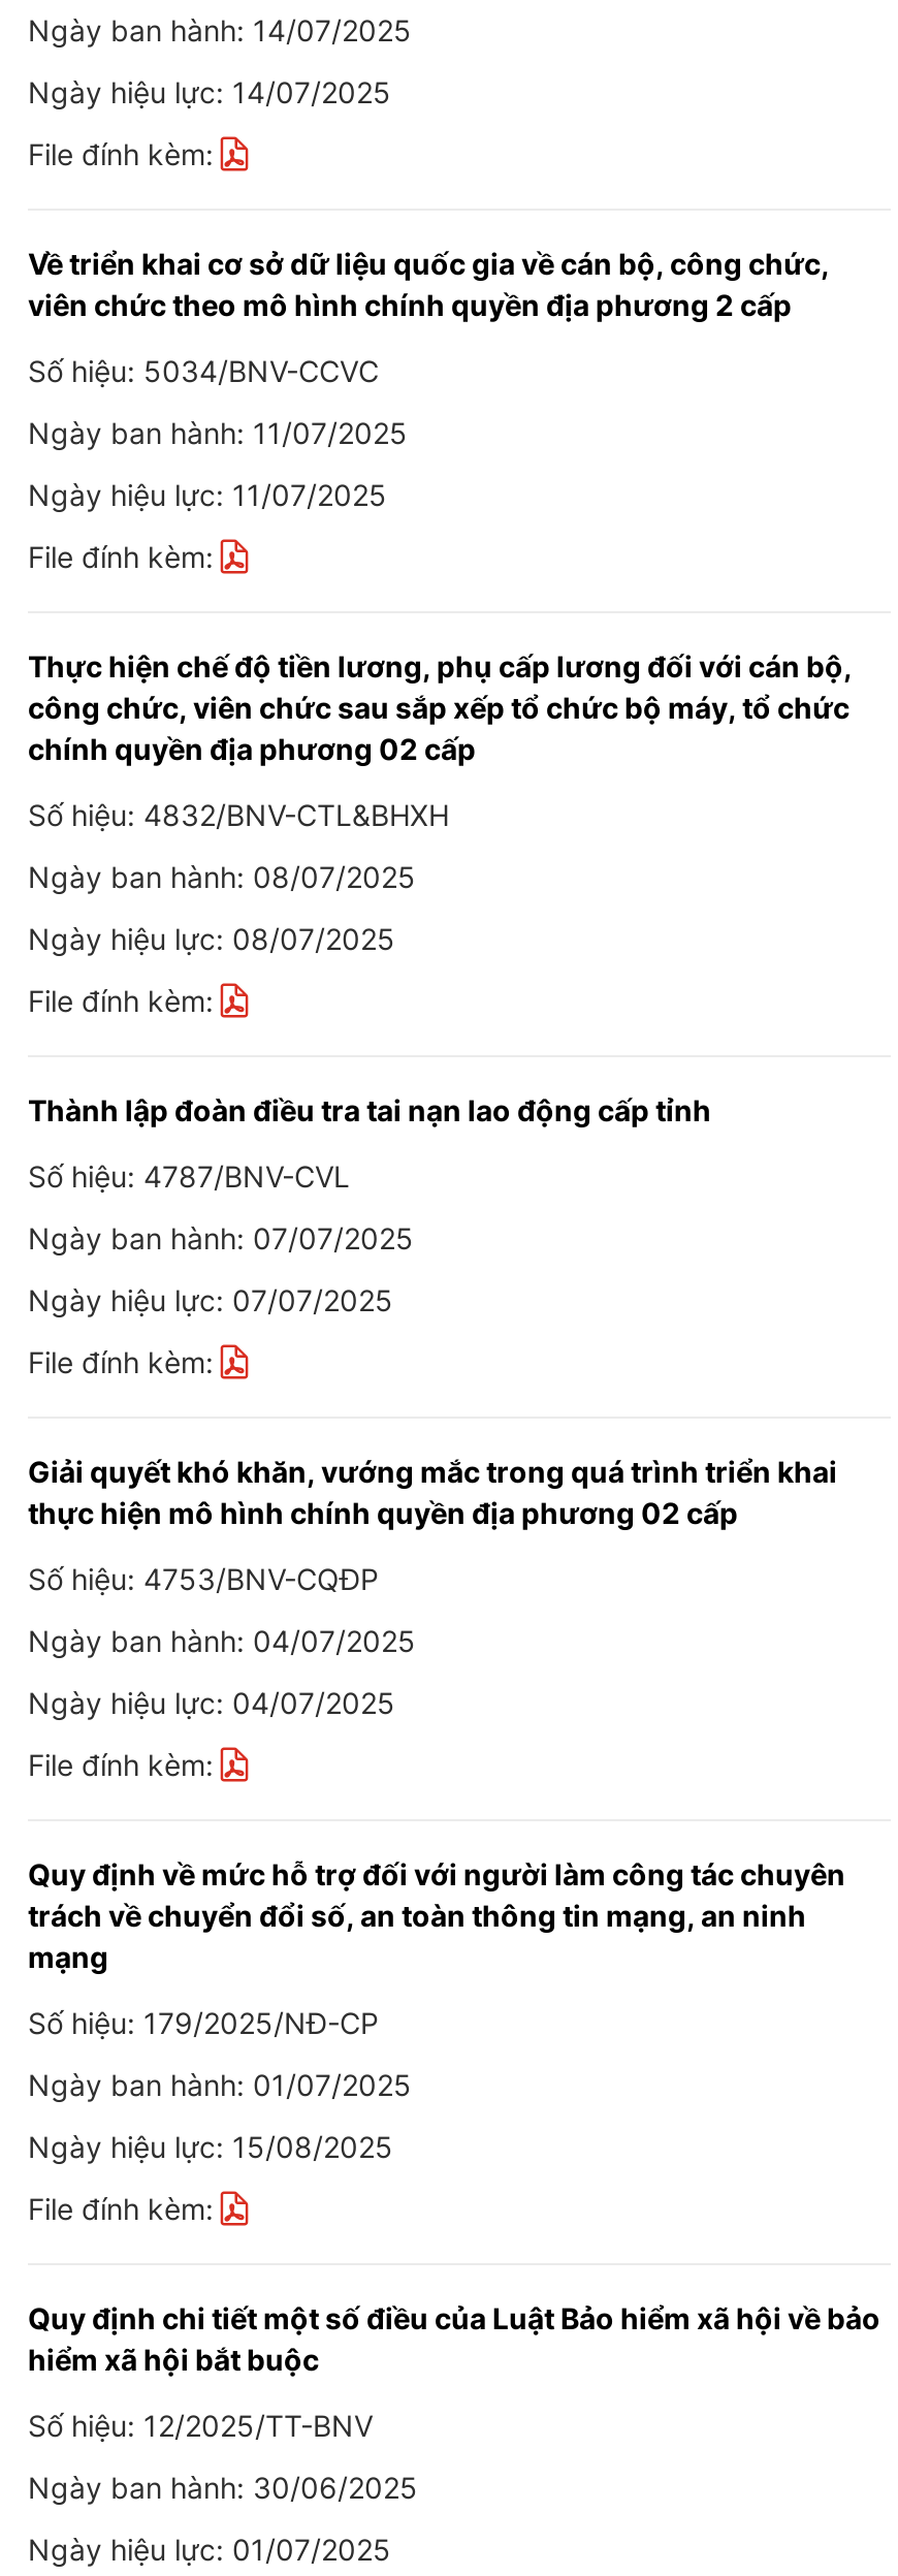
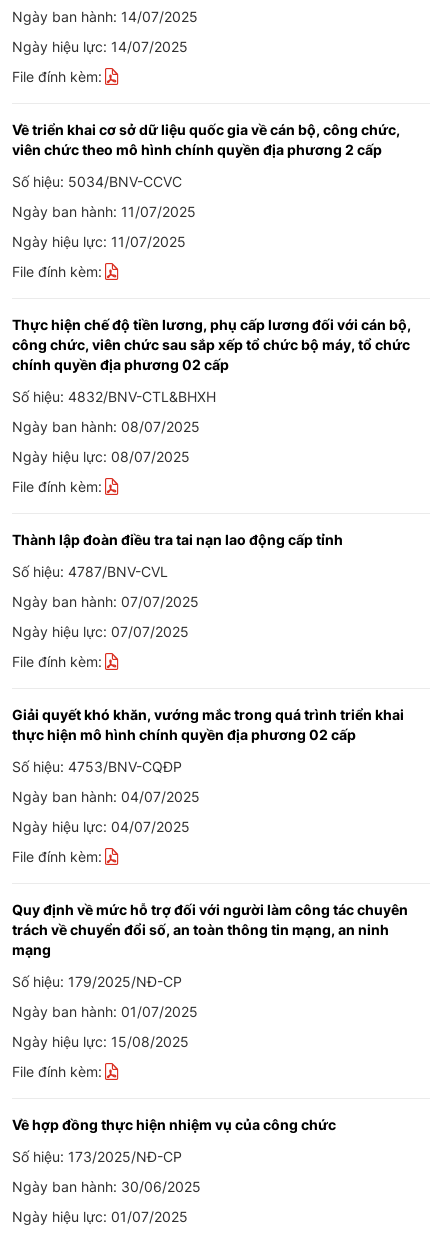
- Quy định chi tiết một số điều của Luật Bảo hiểm xã hội về bảo
- hiểm xã hội bắt buộc
+ Về hợp đồng thực hiện nhiệm vụ của công chức

- Số hiệu: 12/2025/TT-BNV
+ Số hiệu: 173/2025/NĐ-CP
